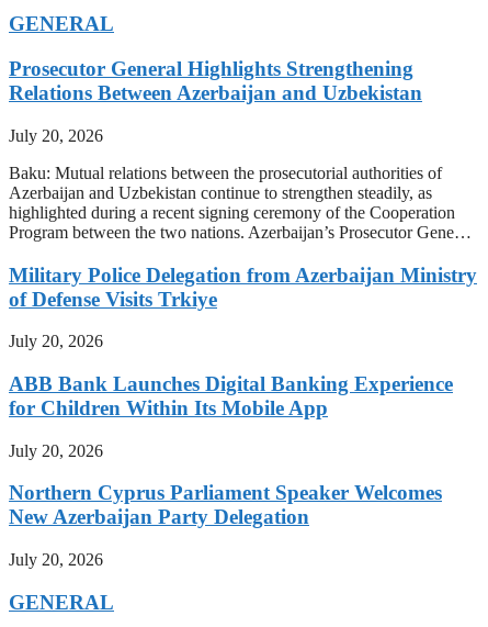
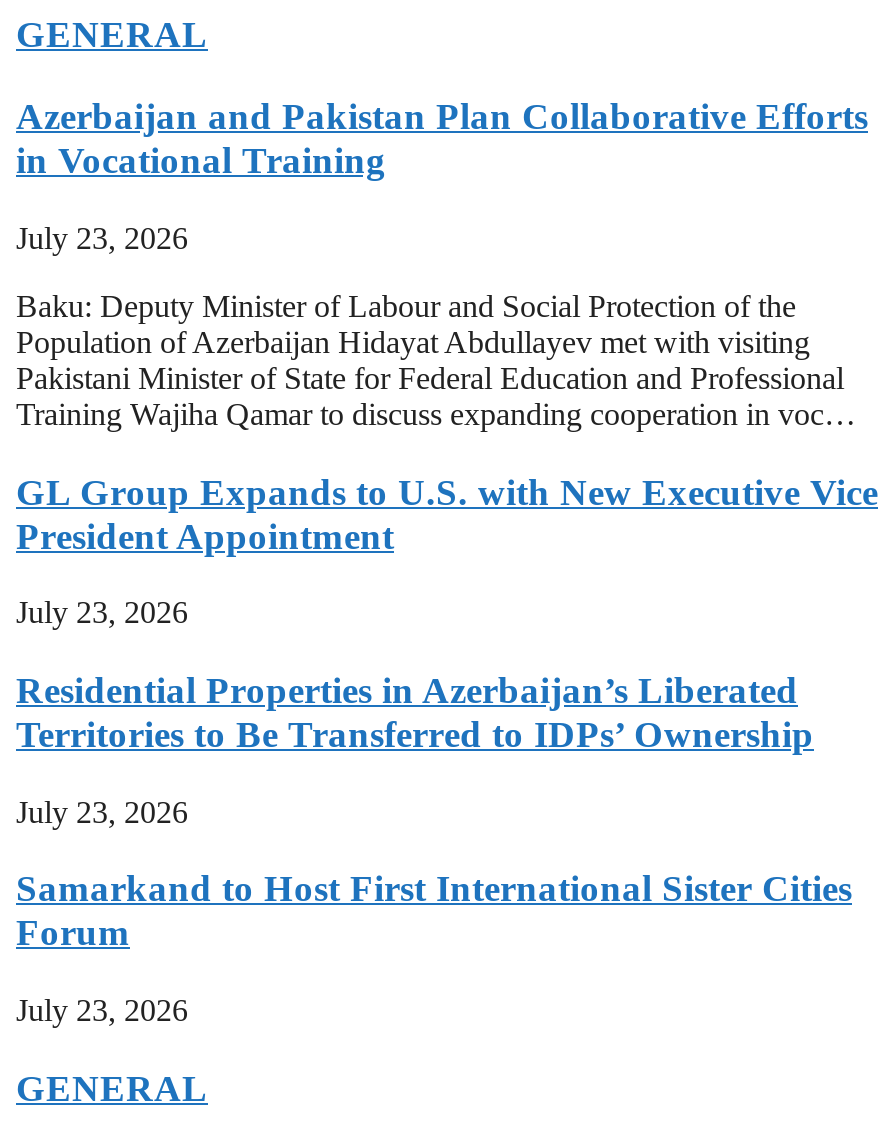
- Prosecutor General Highlights Strengthening
- Relations Between Azerbaijan and Uzbekistan
+ Azerbaijan and Pakistan Plan Collaborative Efforts
+ in Vocational Training

- July 20, 2026
+ July 23, 2026

- Baku: Mutual relations between the prosecutorial authorities of
- Azerbaijan and Uzbekistan continue to strengthen steadily, as
- highlighted during a recent signing ceremony of the Cooperation
- Program between the two nations. Azerbaijan’s Prosecutor Gene…
+ Baku: Deputy Minister of Labour and Social Protection of the
+ Population of Azerbaijan Hidayat Abdullayev met with visiting
+ Pakistani Minister of State for Federal Education and Professional
+ Training Wajiha Qamar to discuss expanding cooperation in voc…

- Military Police Delegation from Azerbaijan Ministry
- of Defense Visits Trkiye
+ GL Group Expands to U.S. with New Executive Vice
+ President Appointment

- July 20, 2026
+ July 23, 2026

- ABB Bank Launches Digital Banking Experience
- for Children Within Its Mobile App
+ Residential Properties in Azerbaijan’s Liberated
+ Territories to Be Transferred to IDPs’ Ownership

- July 20, 2026
+ July 23, 2026

- Northern Cyprus Parliament Speaker Welcomes
- New Azerbaijan Party Delegation
+ Samarkand to Host First International Sister Cities
+ Forum

- July 20, 2026
+ July 23, 2026
